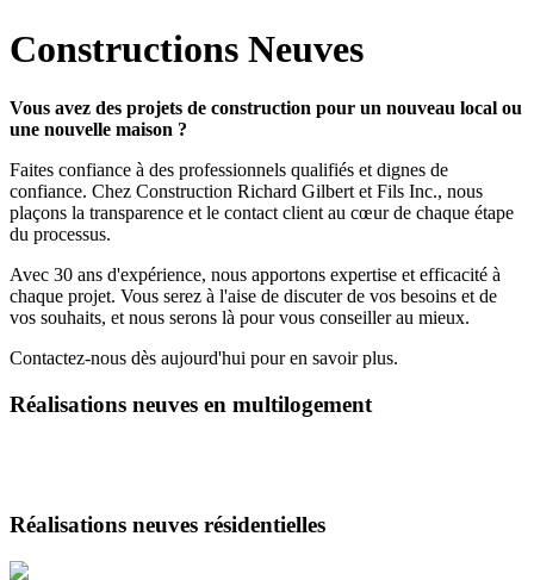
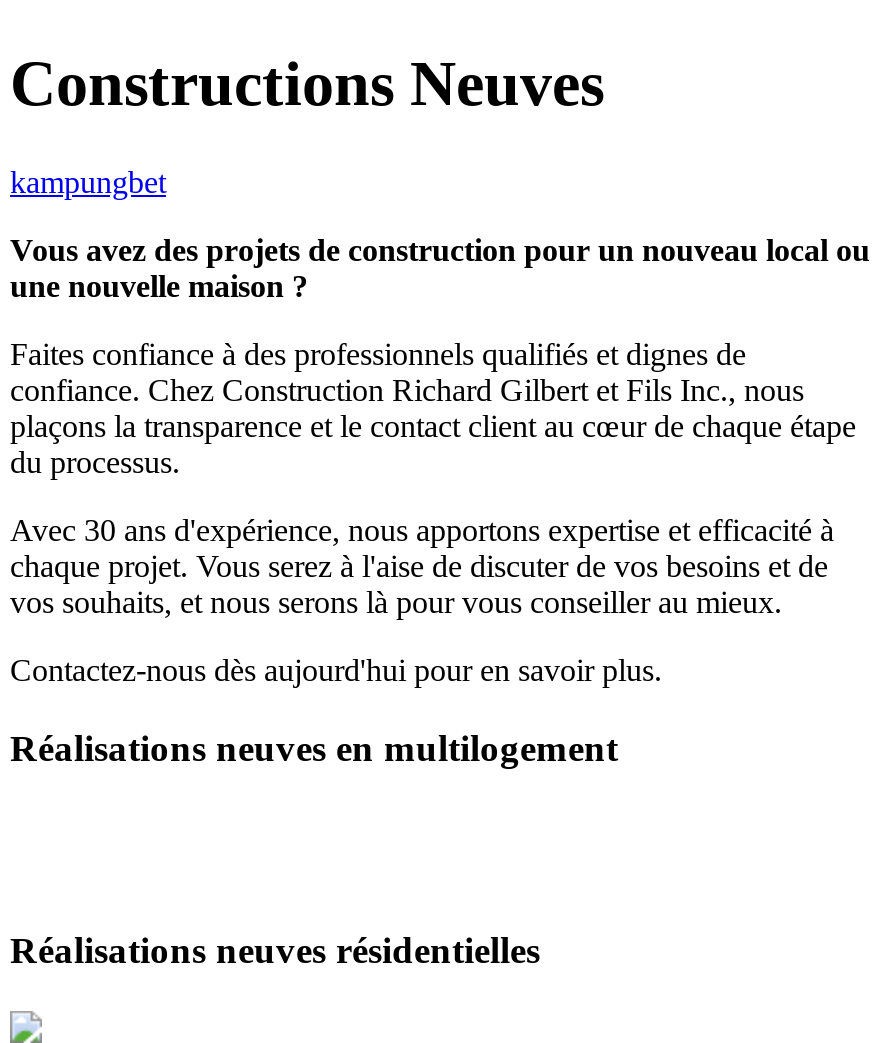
+ kampungbet
